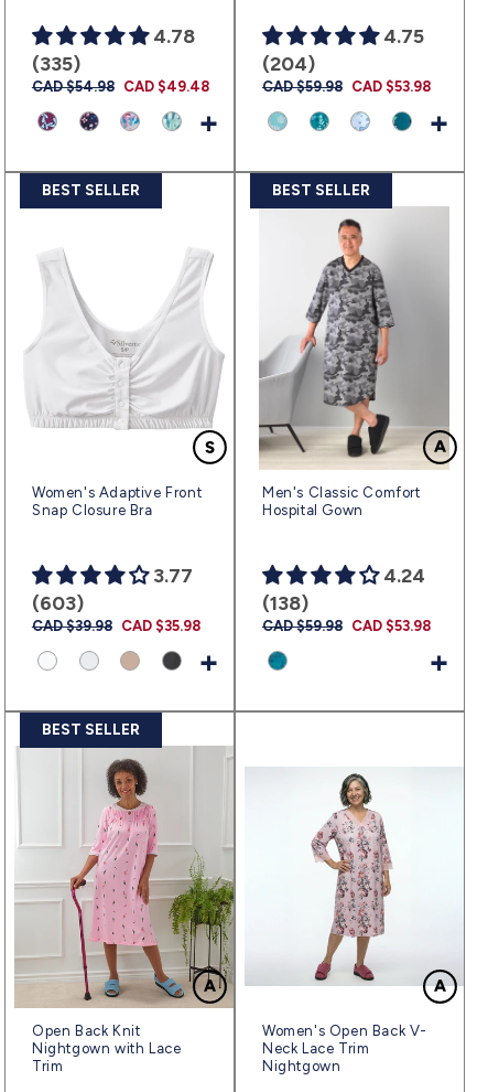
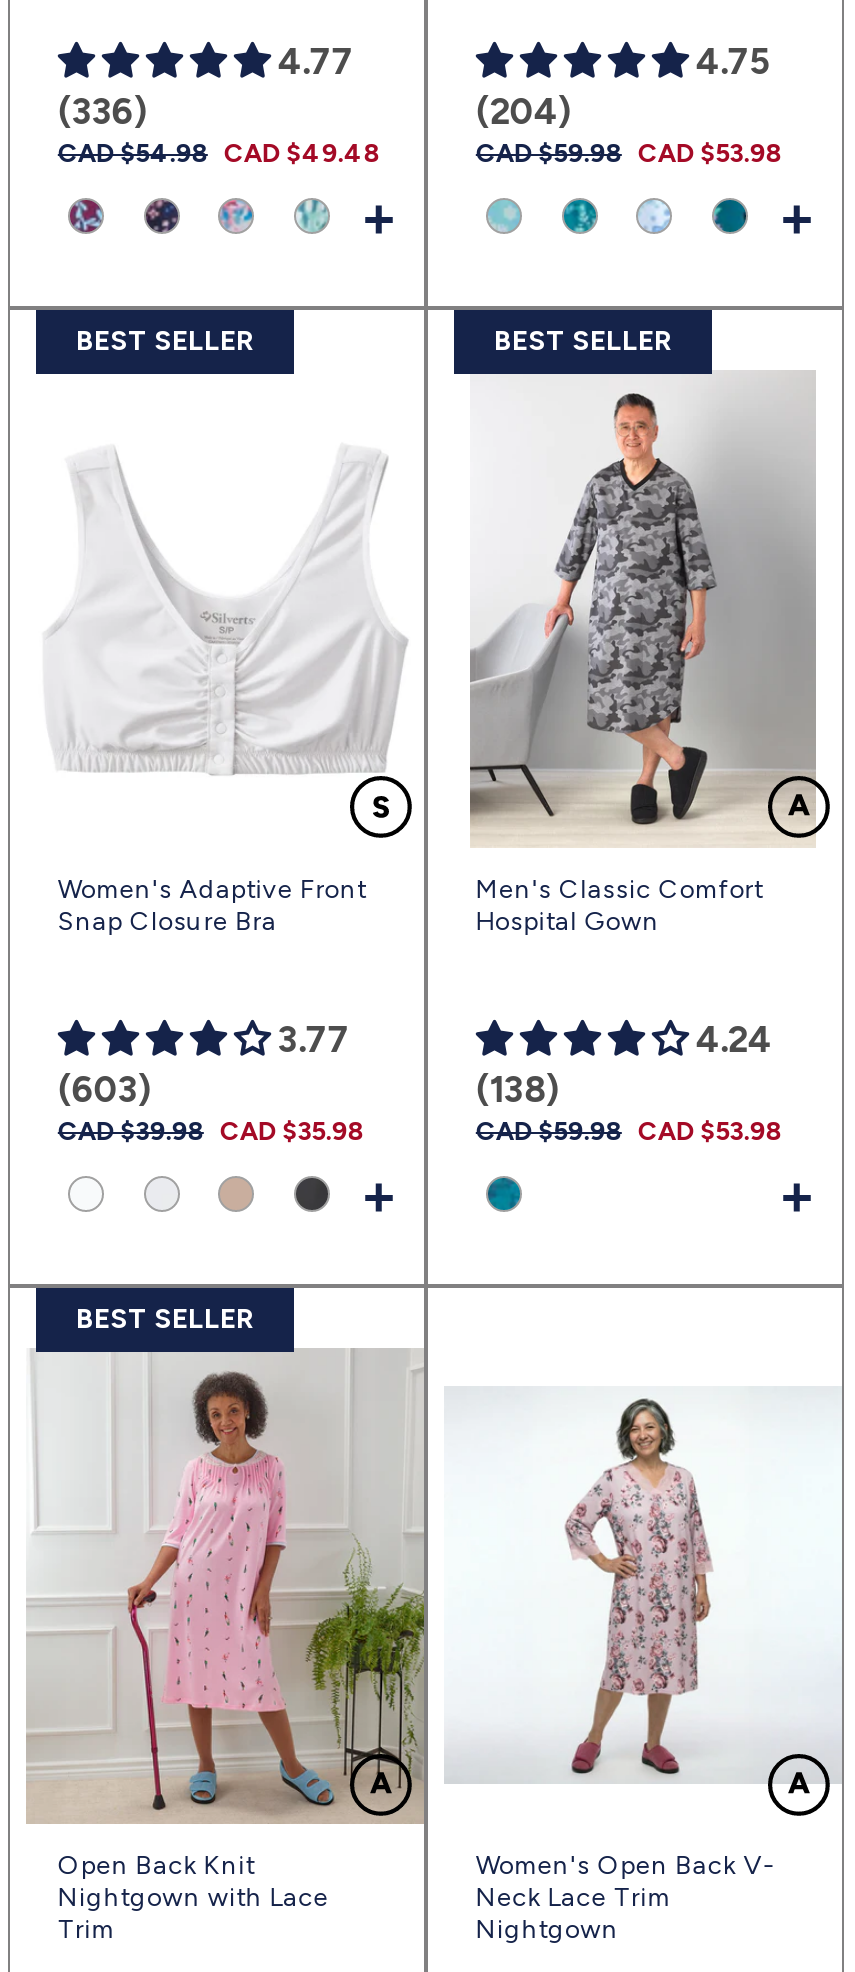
- 4.78
+ 4.77

- (335)
+ (336)
